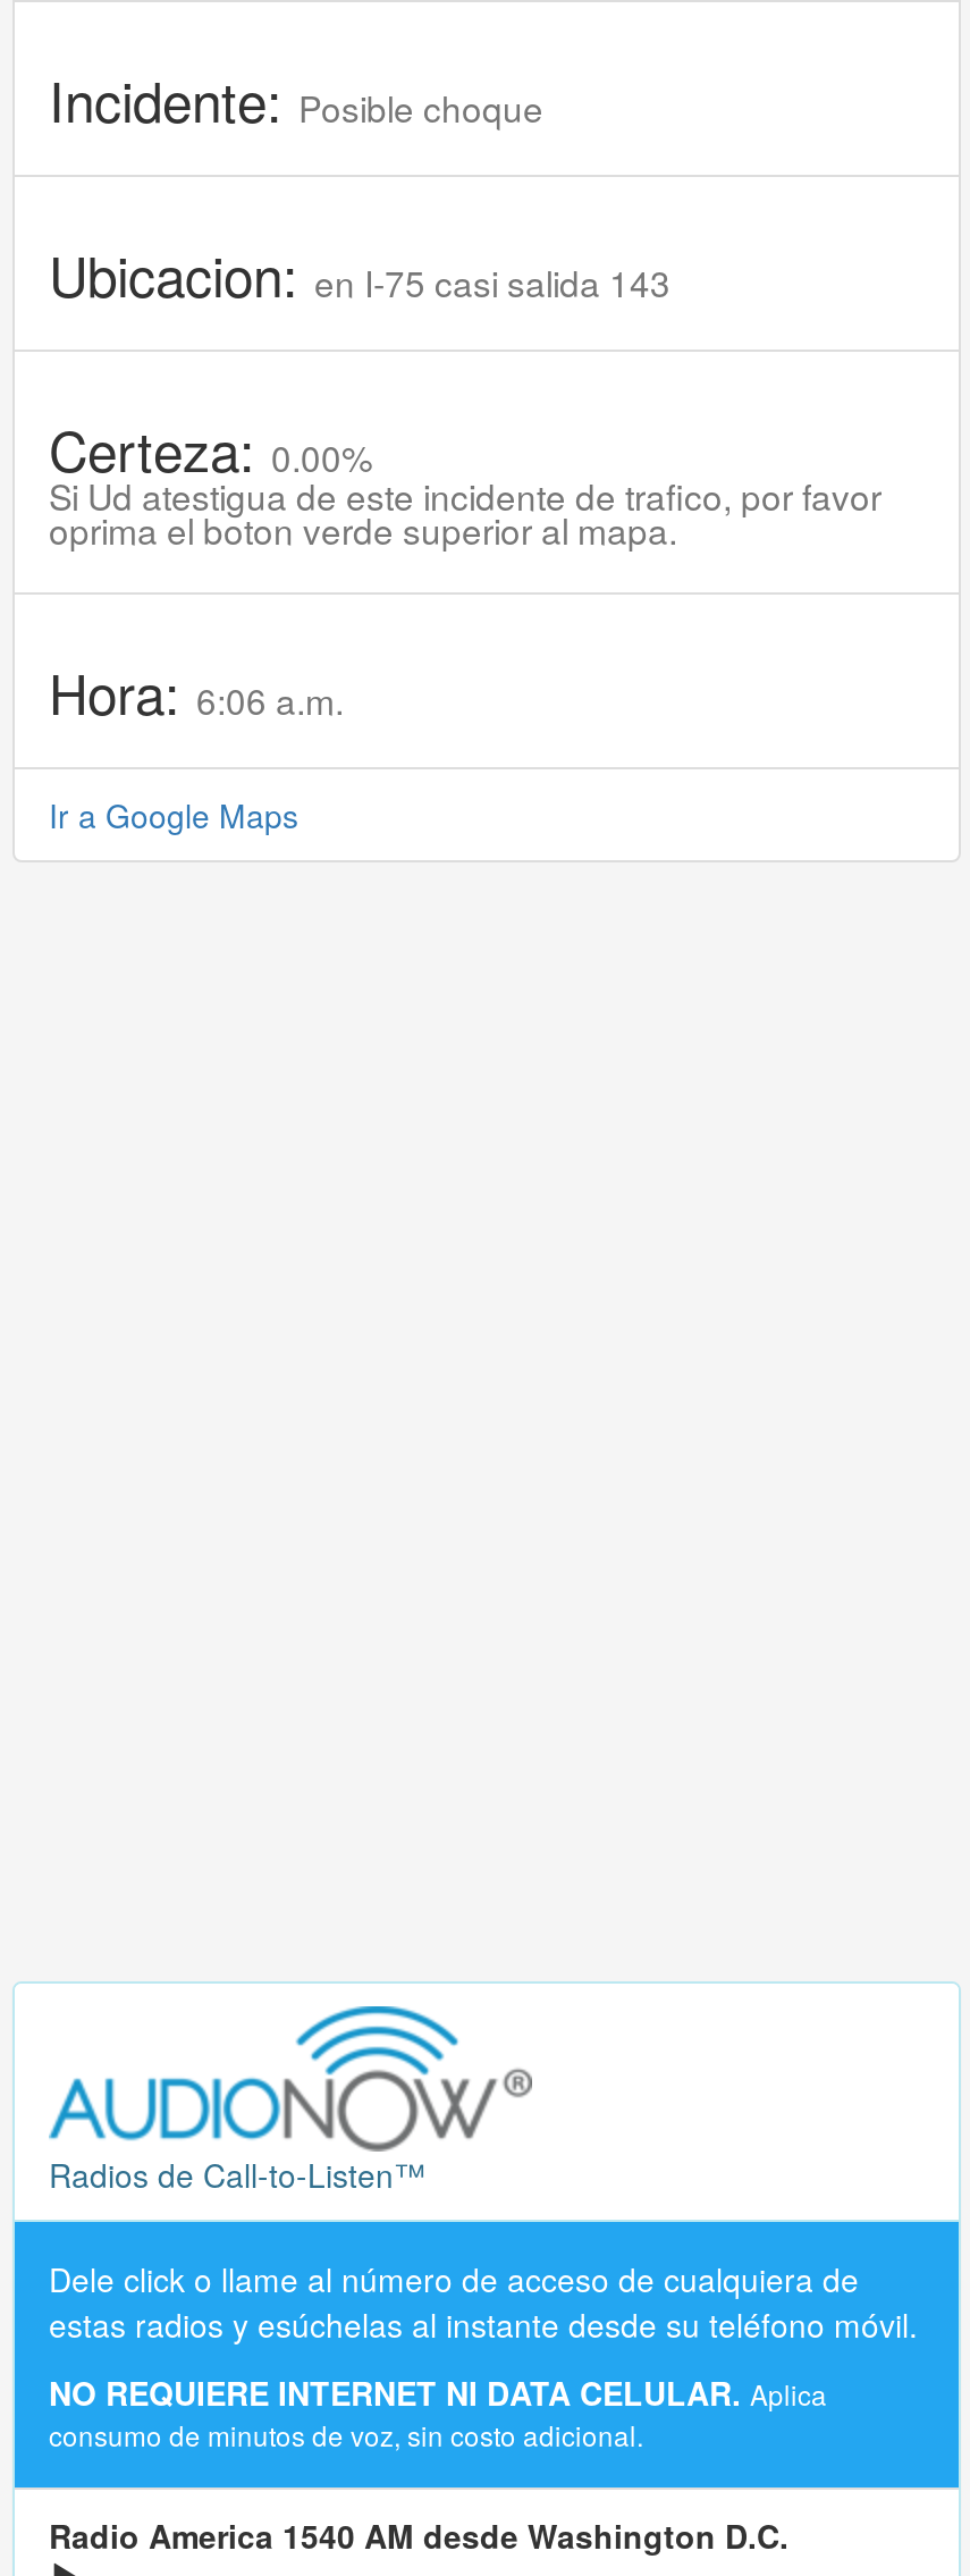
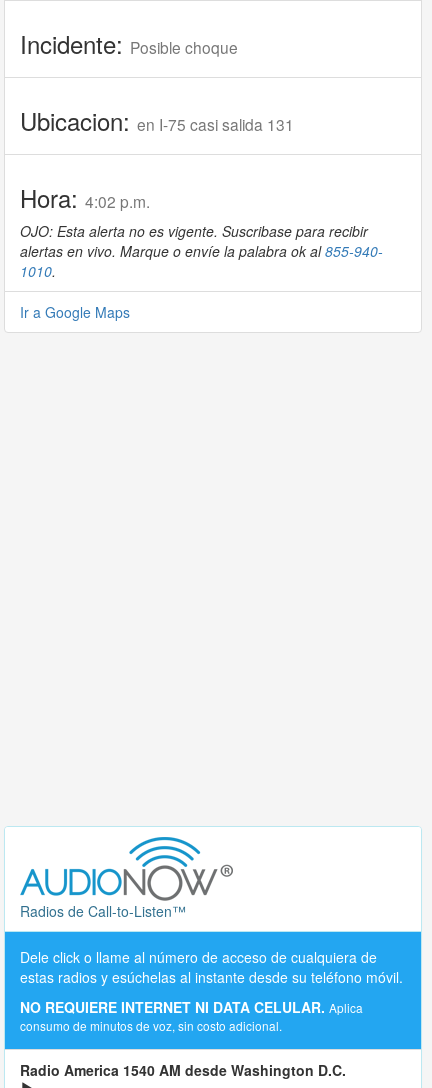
- Ubicacion: en I-75 casi salida 143
- Certeza: 0.00%
- Si Ud atestigua de este incidente de trafico, por favor
- oprima el boton verde superior al mapa.
- Hora: 6:06 a.m.
+ Ubicacion: en I-75 casi salida 131
+ Hora: 4:02 p.m.
+ OJO: Esta alerta no es vigente. Suscribase para recibir
+ alertas en vivo. Marque o envíe la palabra ok al855-940-
+ 1010.
